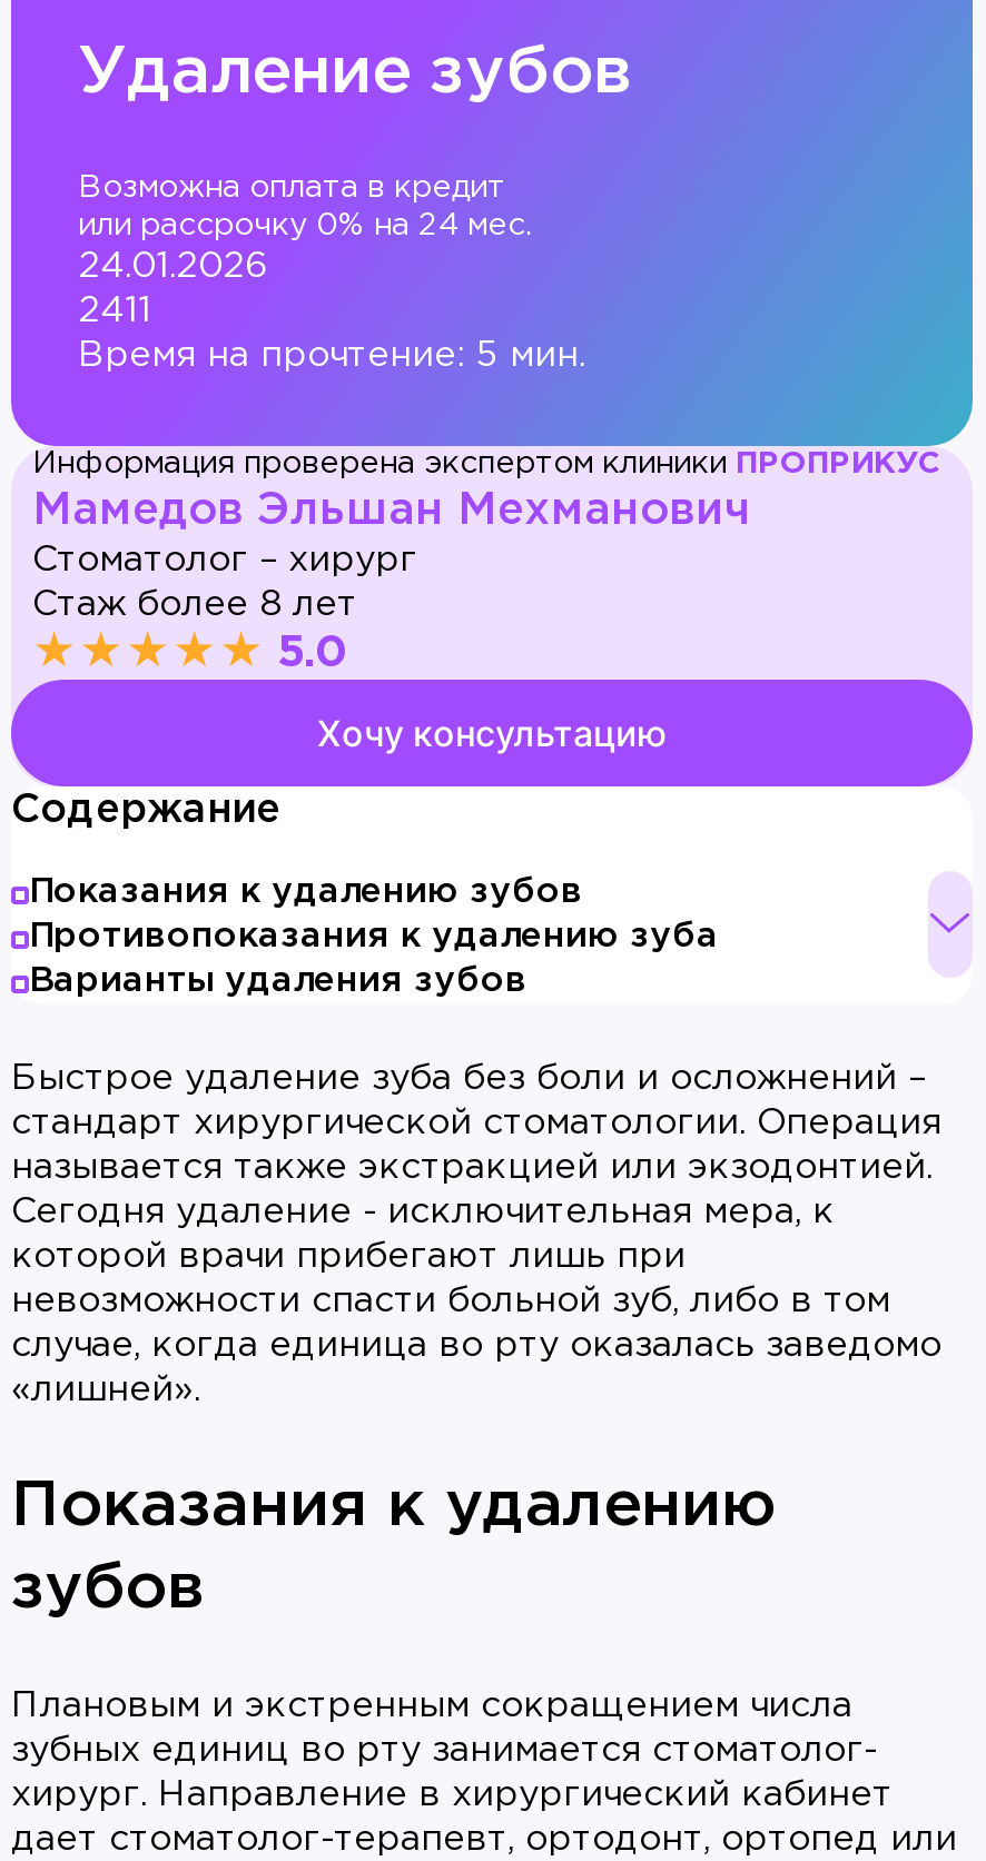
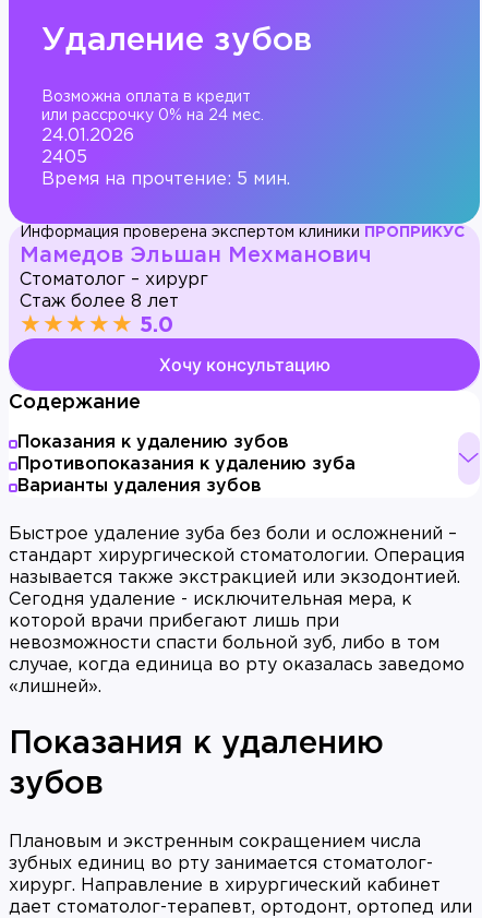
- 2411
+ 2405
